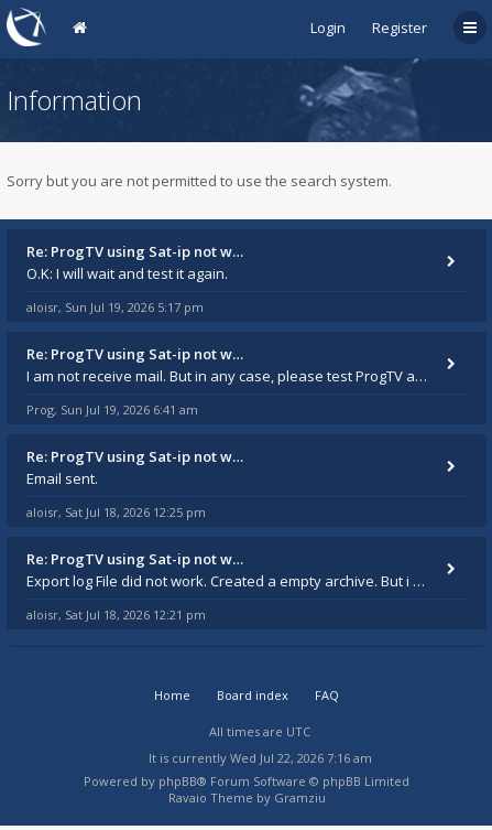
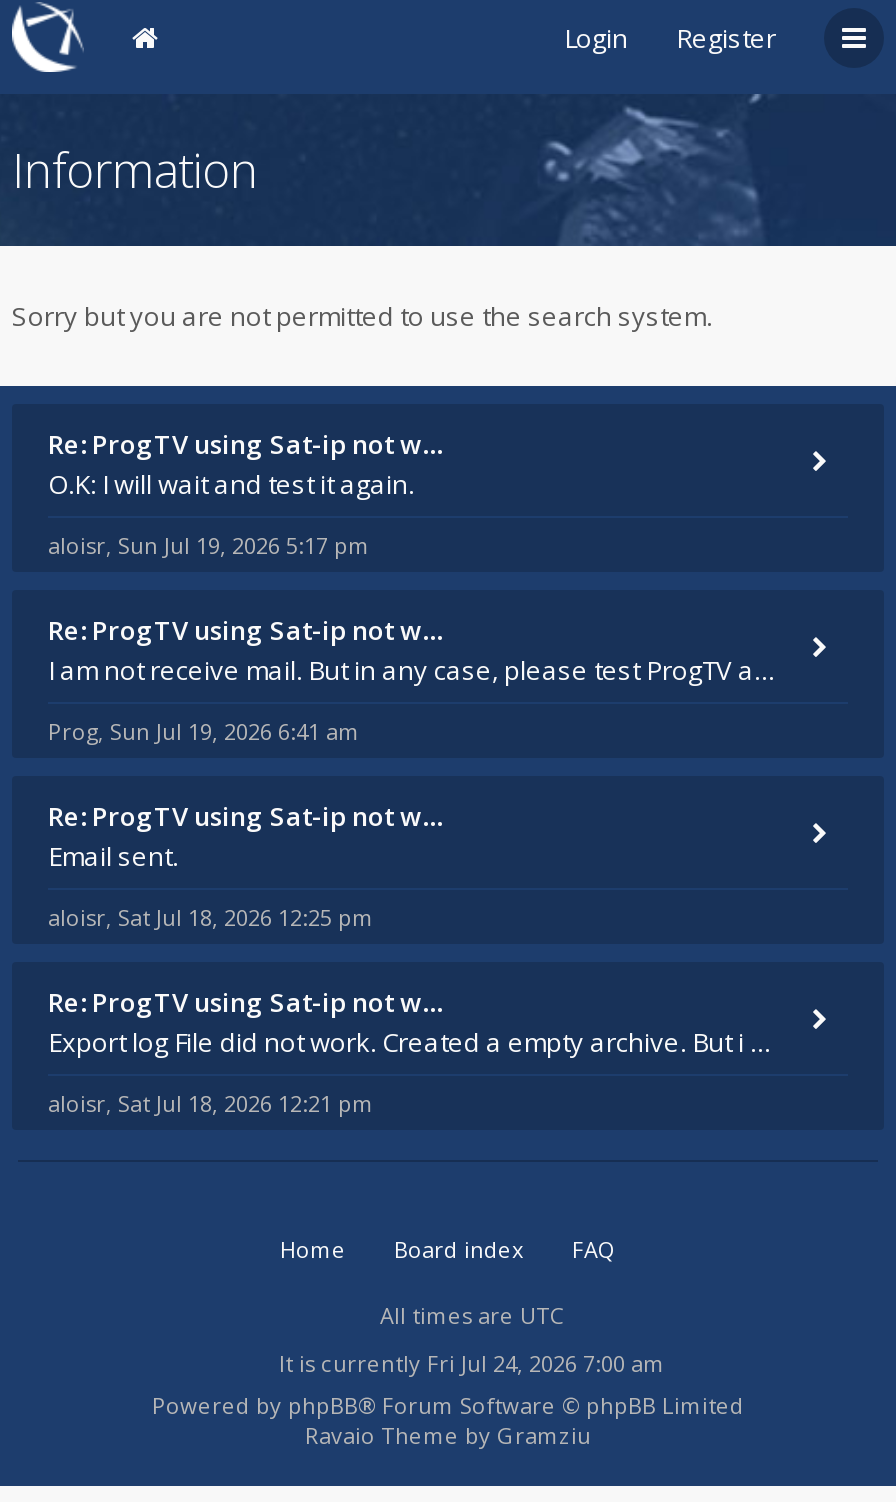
- It is currently Wed Jul 22, 2026 7:16 am
+ It is currently Fri Jul 24, 2026 7:00 am
